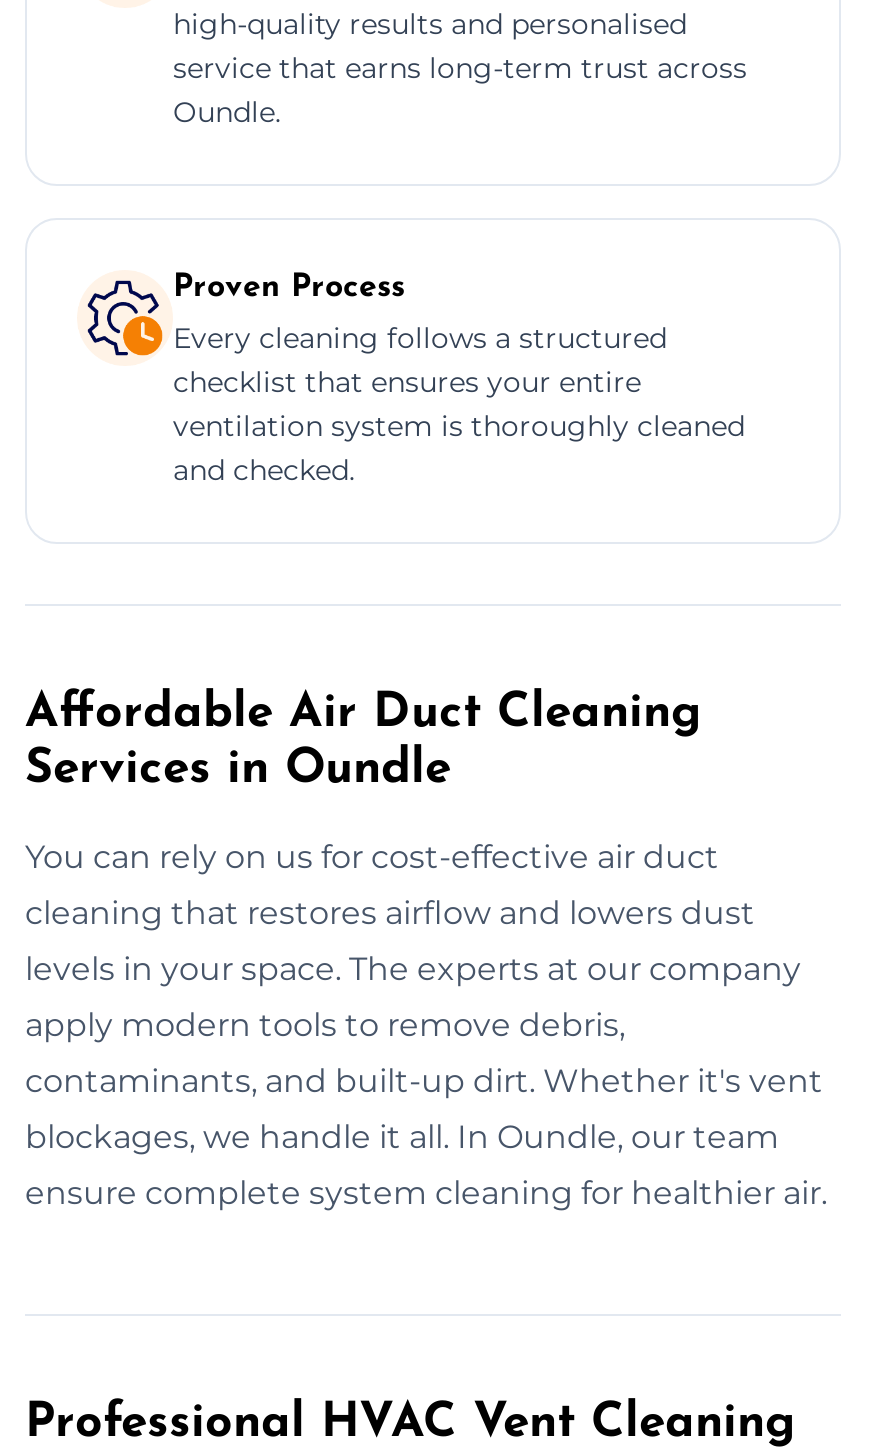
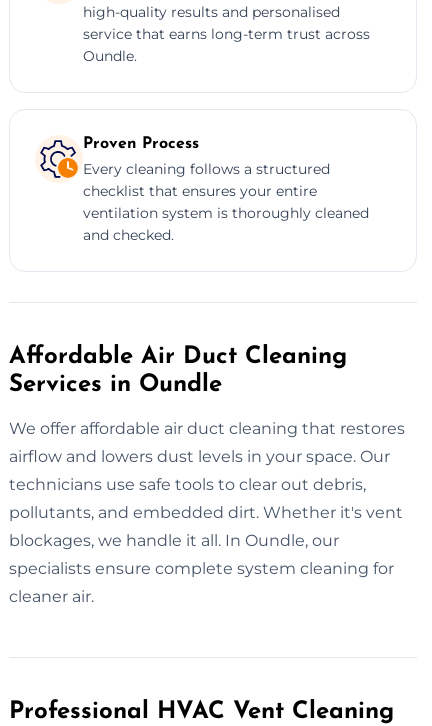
- You can rely on us for cost-effective air duct
+ We offer affordable air duct cleaning that restores

- cleaning that restores airflow and lowers dust
+ airflow and lowers dust levels in your space. Our

- levels in your space. The experts at our company
+ technicians use safe tools to clear out debris,

- apply modern tools to remove debris,
+ pollutants, and embedded dirt. Whether it's vent

- contaminants, and built-up dirt. Whether it's vent
+ blockages, we handle it all. In Oundle, our

- blockages, we handle it all. In Oundle, our team
+ specialists ensure complete system cleaning for

- ensure complete system cleaning for healthier air.
+ cleaner air.
